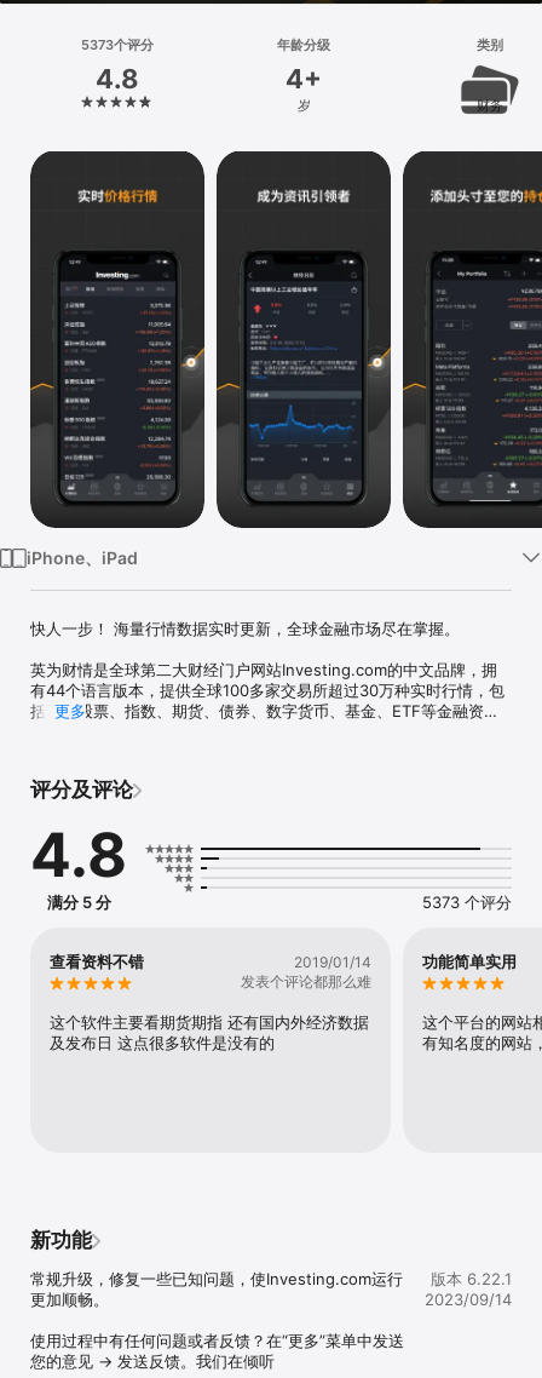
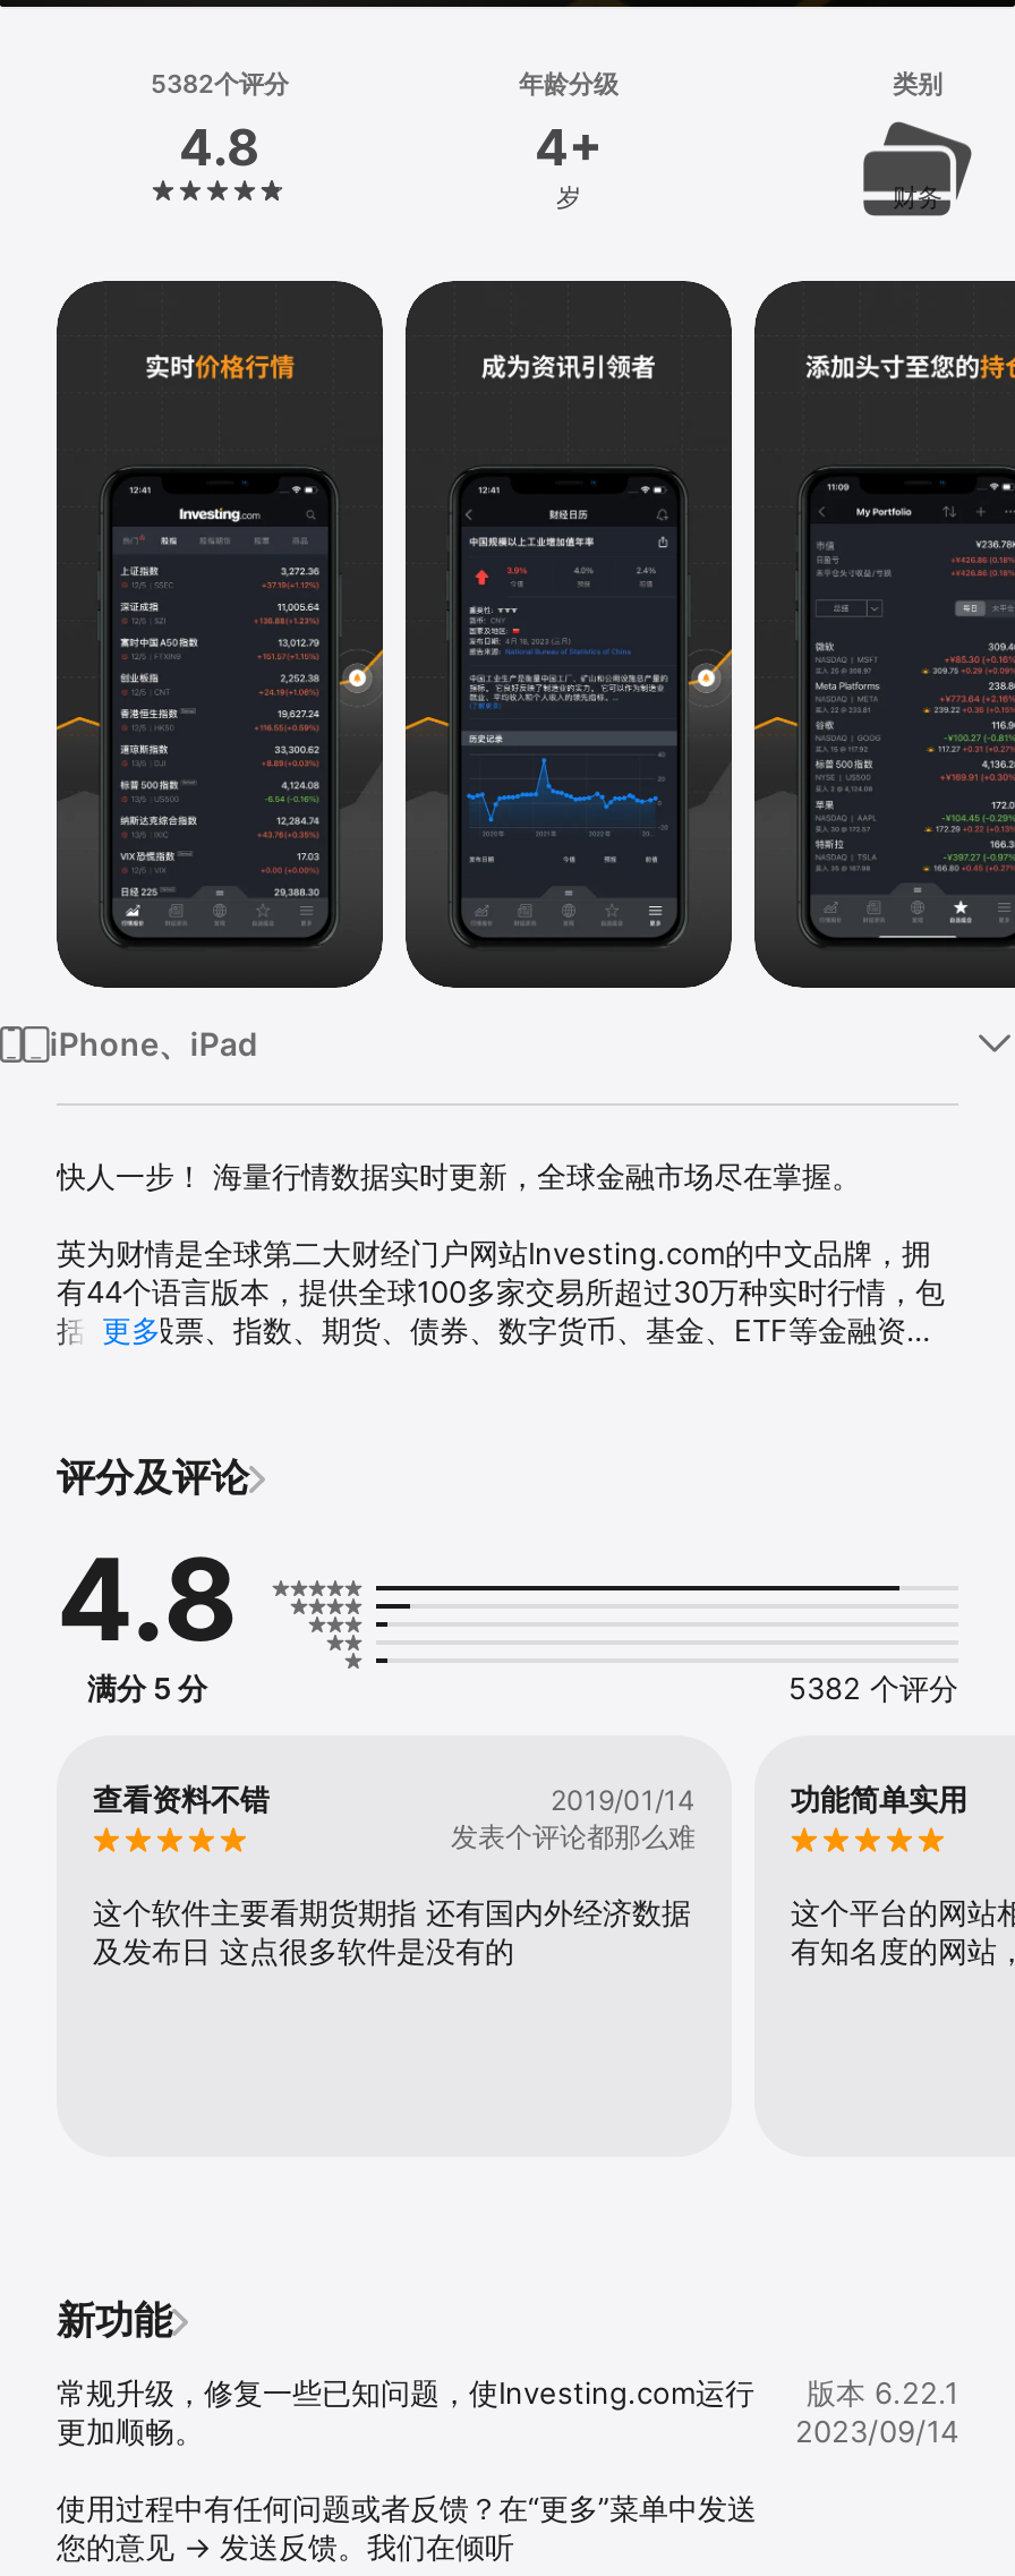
- 5373个评分
+ 5382个评分

- 5373 个评分
+ 5382 个评分
